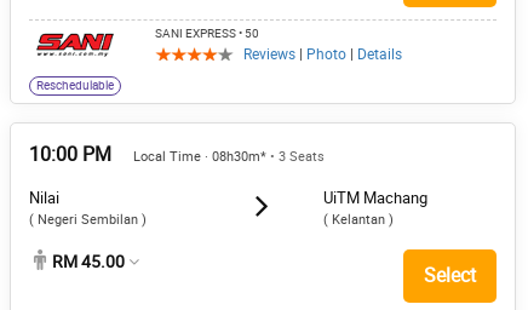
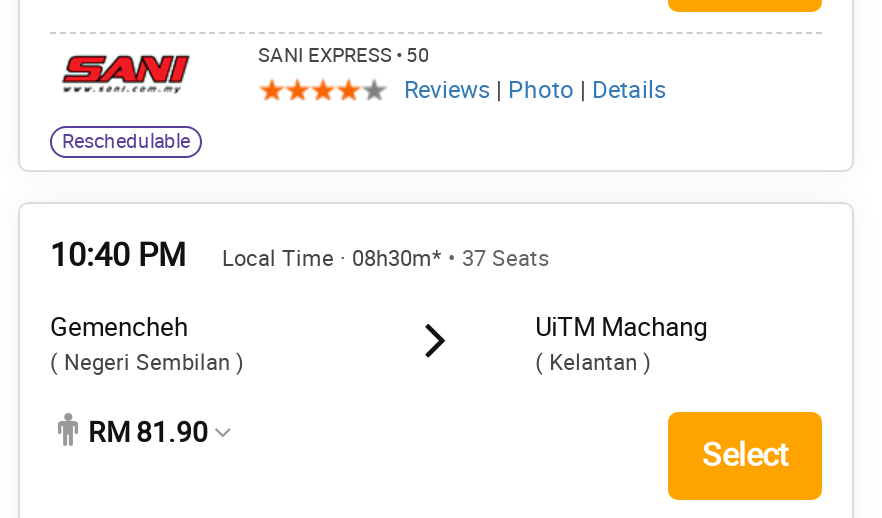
- 10:00 PM
- Local Time · 08h30m* • 3 Seats
+ 10:40 PM
+ Local Time · 08h30m* • 37 Seats

- Nilai
+ Gemencheh

- RM 45.00
+ RM 81.90
